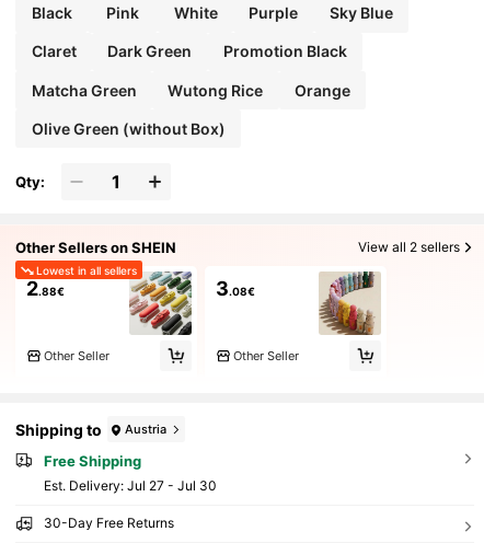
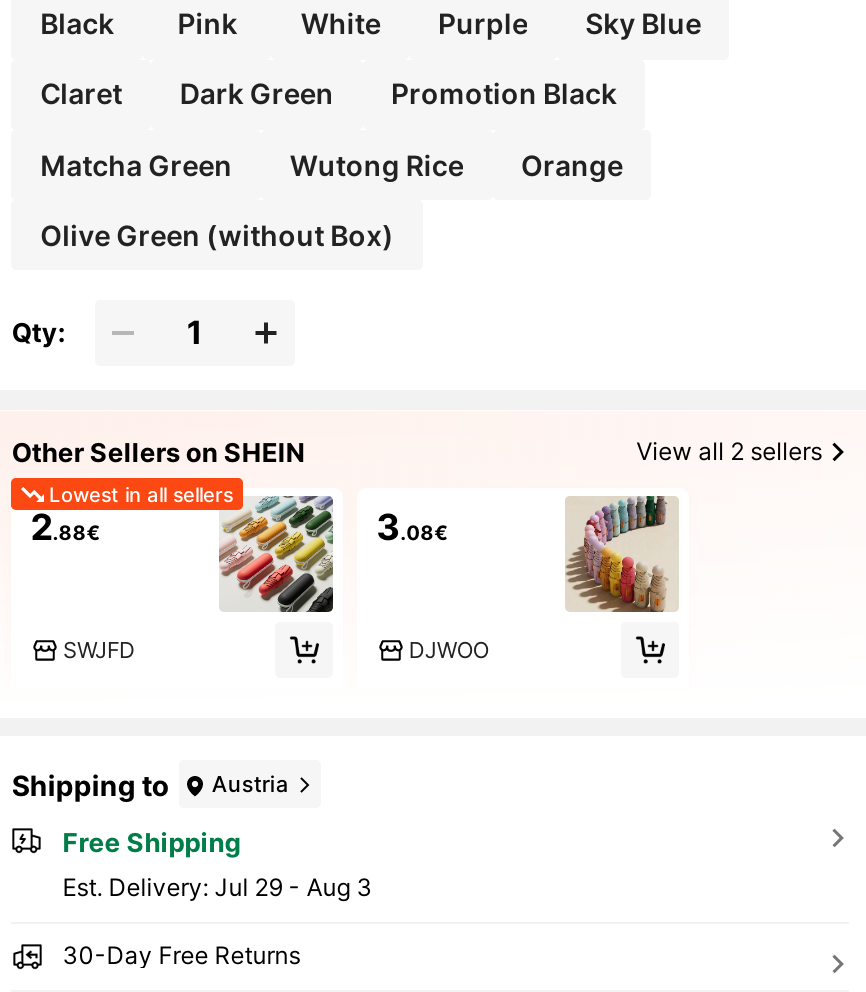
- Other Seller
+ SWJFD

- Other Seller
+ DJWOO

- Est. Delivery: Jul 27 - Jul 30
+ Est. Delivery: Jul 29 - Aug 3
